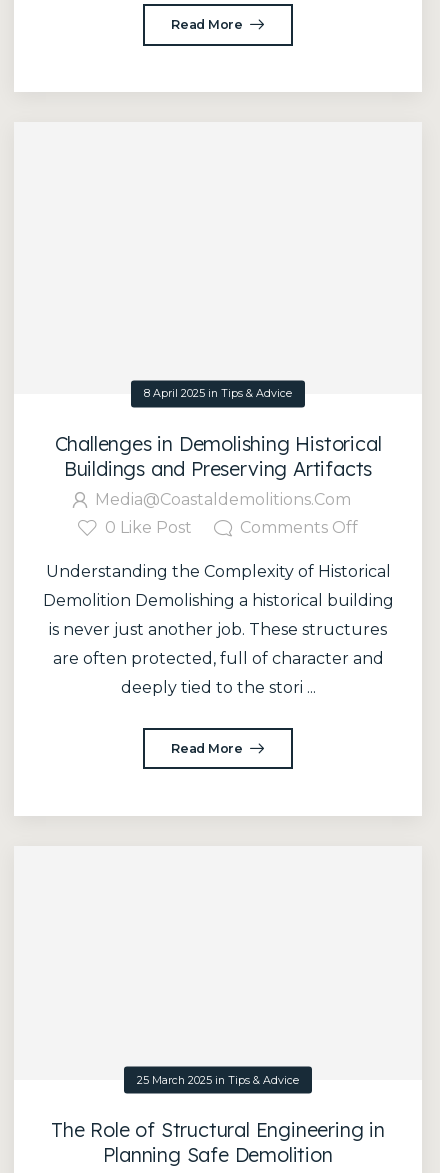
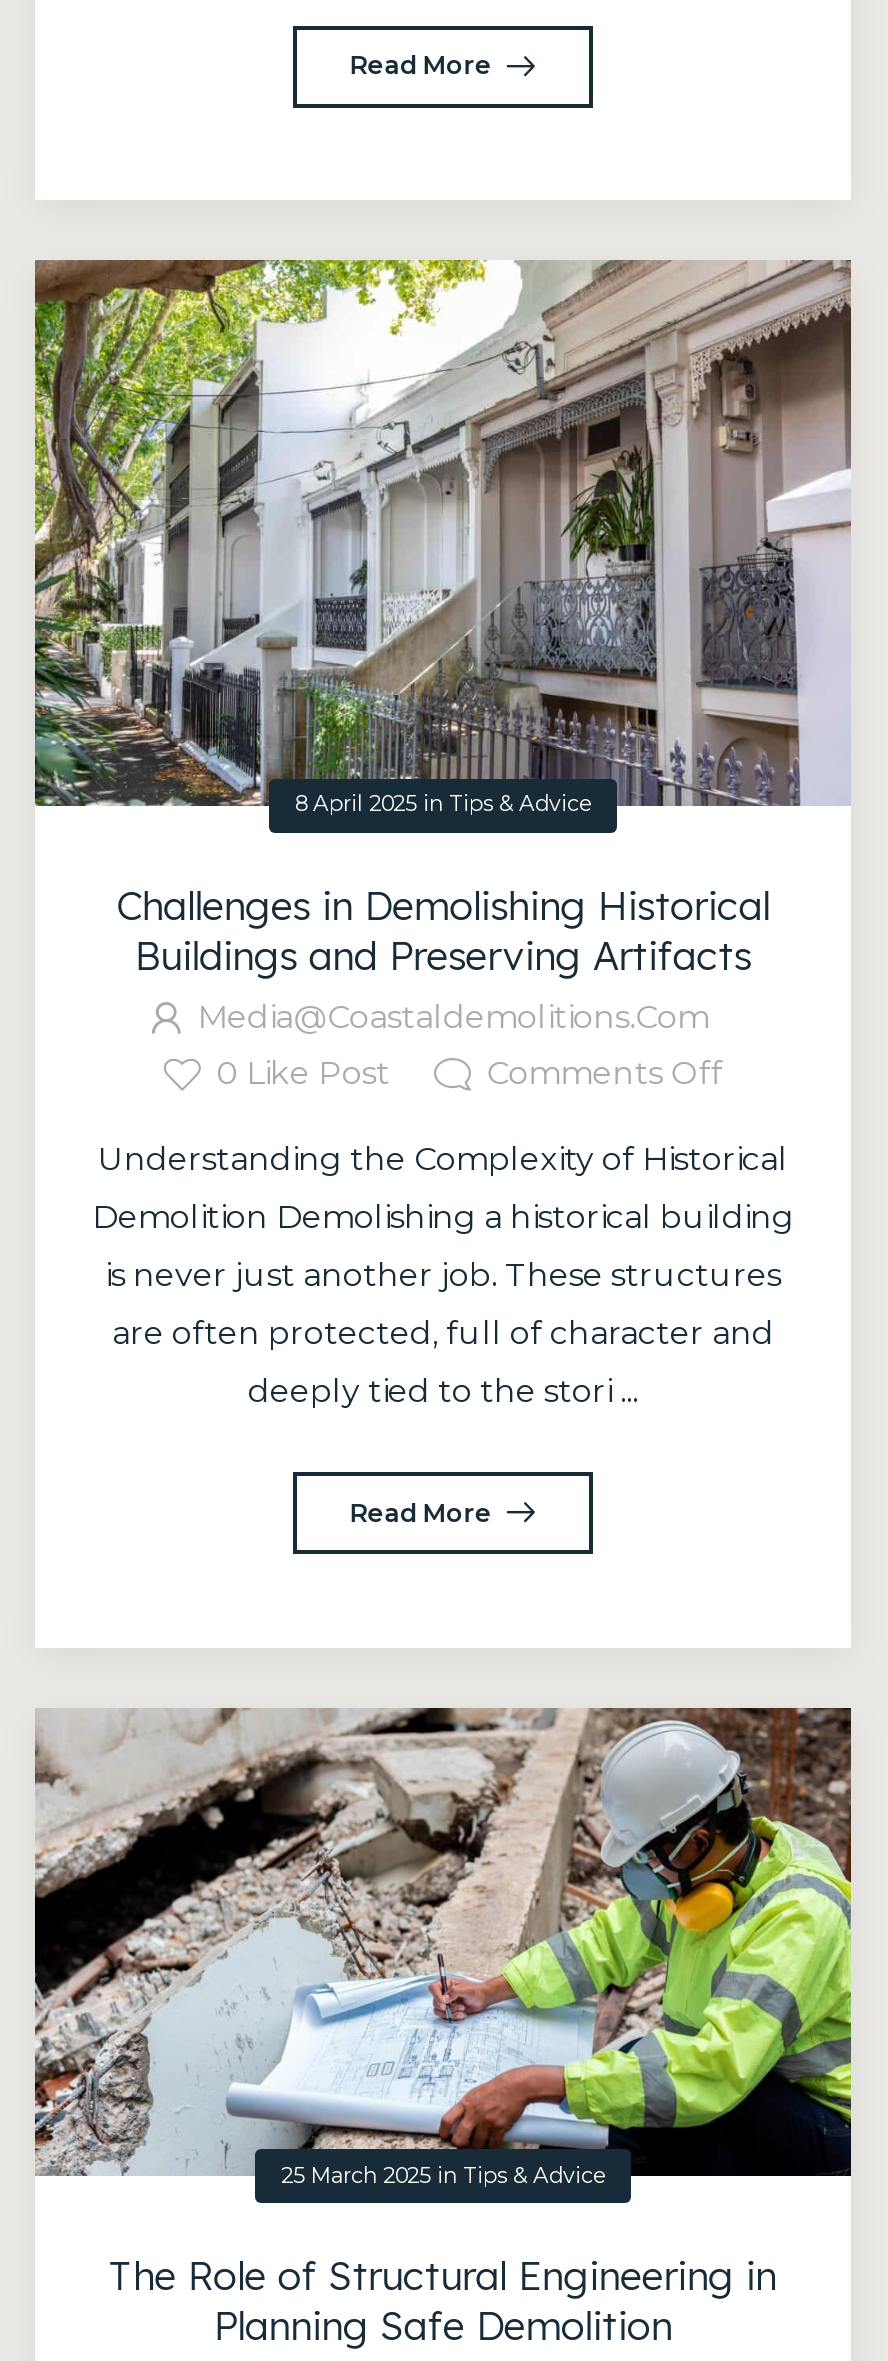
+ [image]

+ [image]
